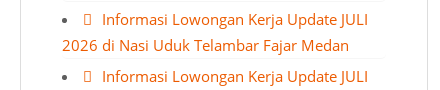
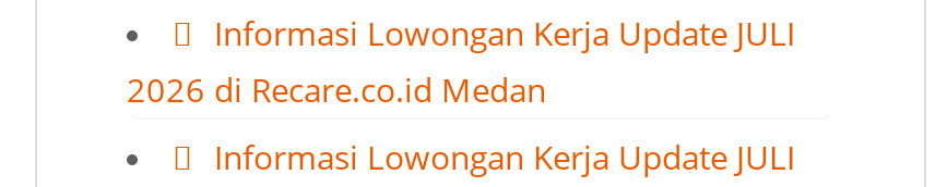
- 2026 di Nasi Uduk Telambar Fajar Medan
+ 2026 di Recare.co.id Medan
